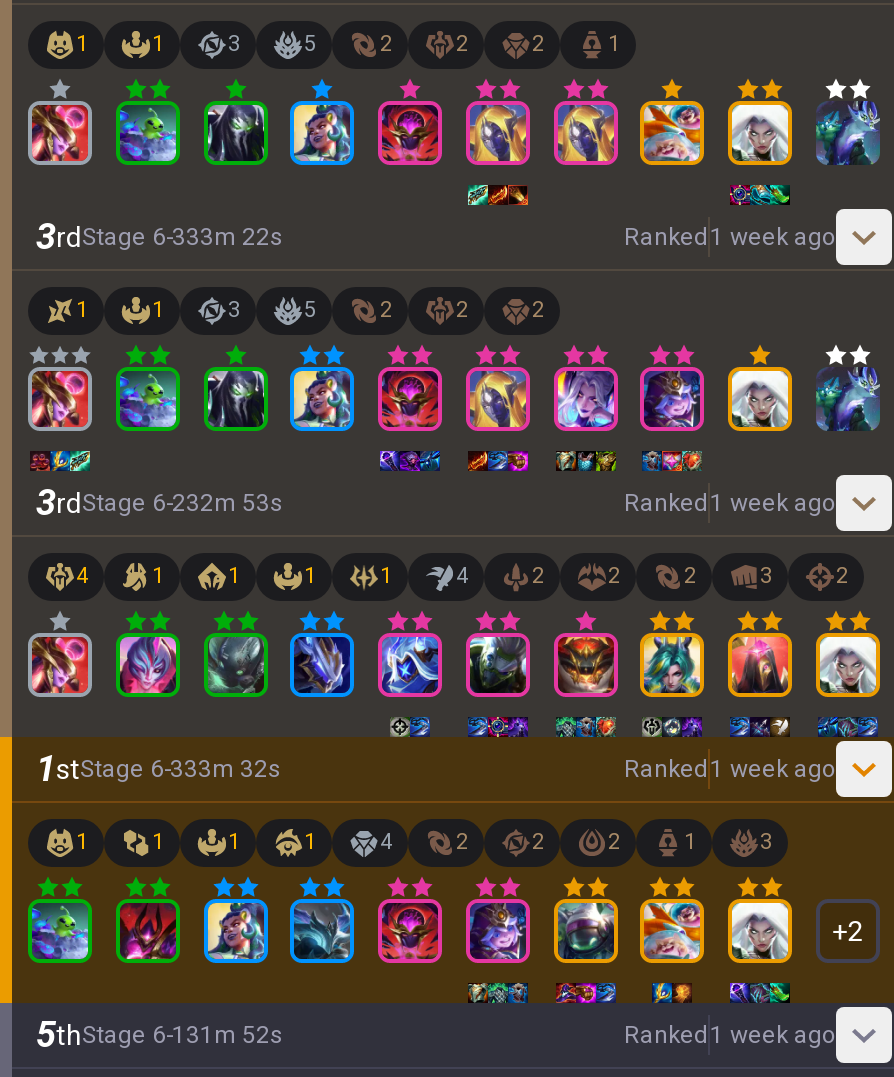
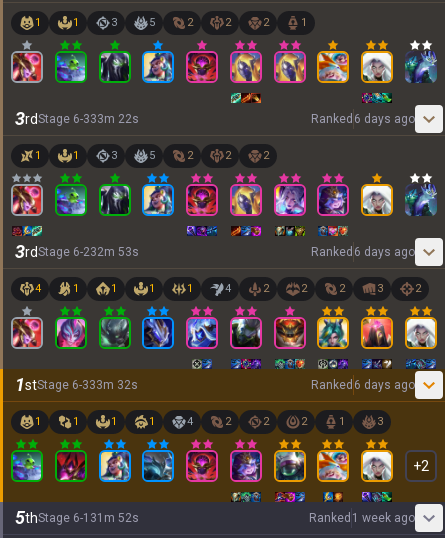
- Ranked 1 week ago
+ Ranked 6 days ago

- Ranked 1 week ago
+ Ranked 6 days ago

- Ranked 1 week ago
+ Ranked 6 days ago
